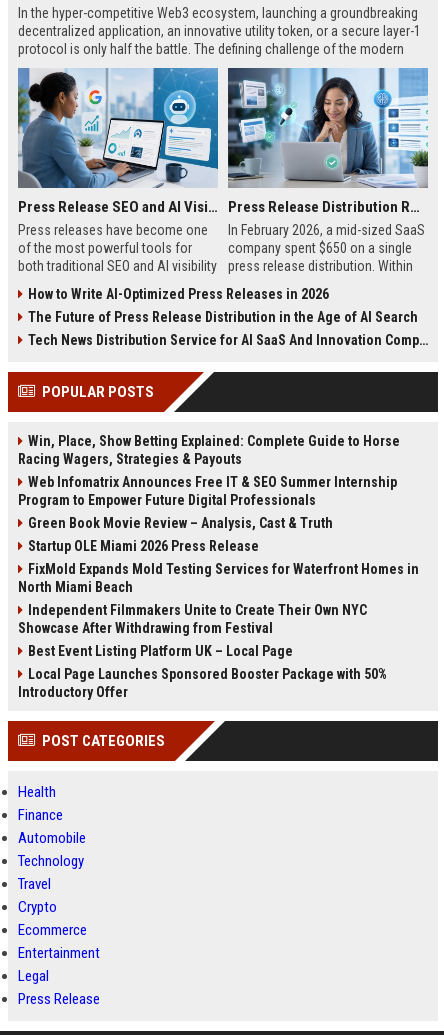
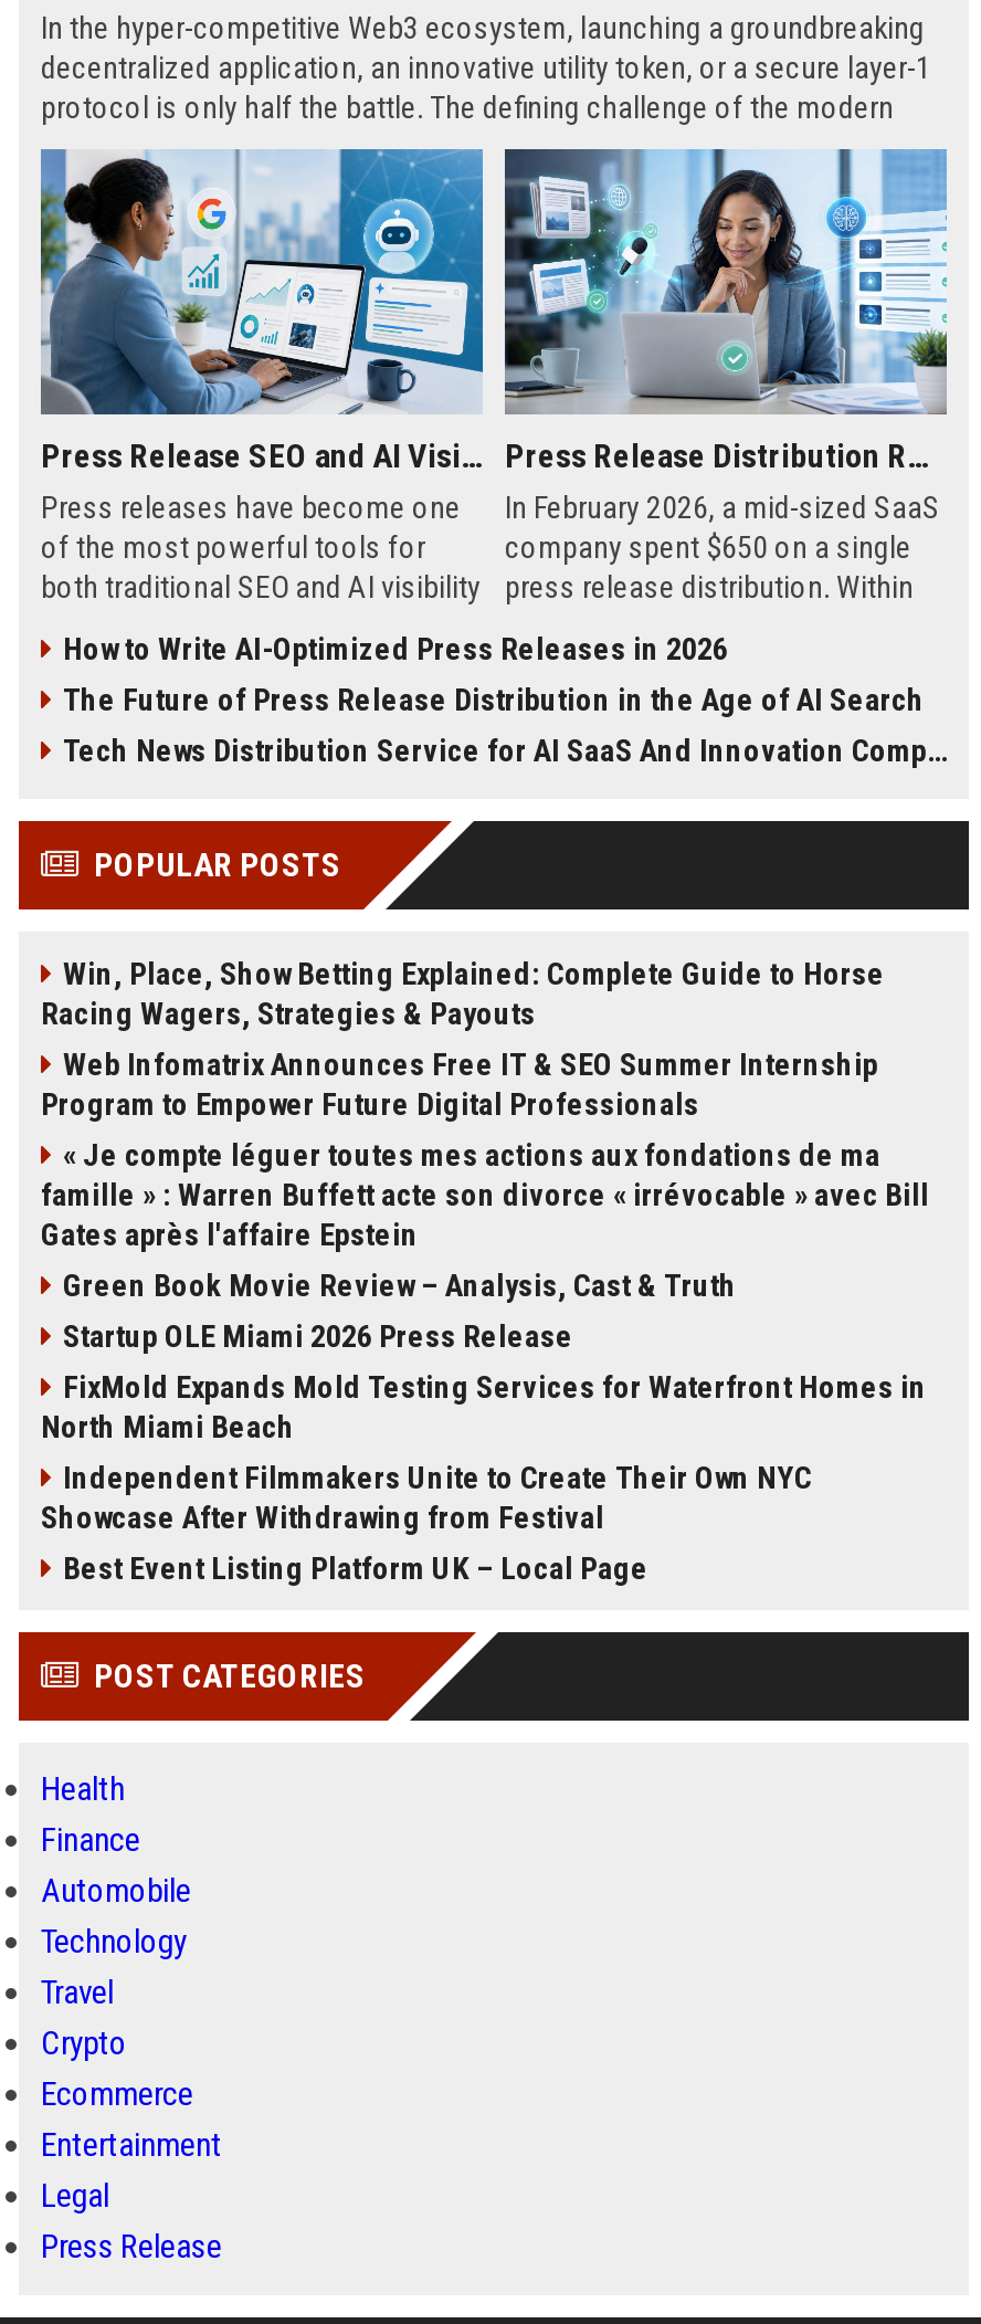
+ « Je compte léguer toutes mes actions aux fondations de ma
+ famille » : Warren Buffett acte son divorce « irrévocable » avec Bill
+ Gates après l'affaire Epstein

moved down: Green Book Movie Review – Analysis, Cast & Truth | Startup OLE Miami 2026 Press Release | FixMold Expands Mold Testing Services for Waterfront Homes in | North Miami Beach | Independent Filmmakers Unite to Create Their Own NYC | Showcase After Withdrawing from Festival | Best Event Listing Platform UK – Local Page

- Local Page Launches Sponsored Booster Package with 50%
- Introductory Offer
